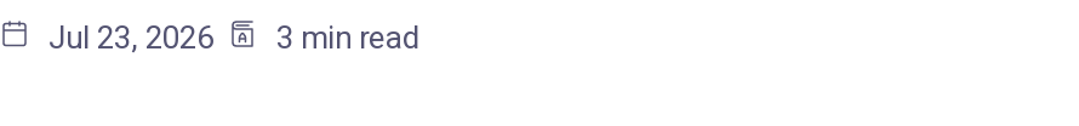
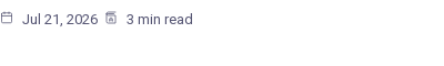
- Jul 23, 2026 3 min read
+ Jul 21, 2026 3 min read
